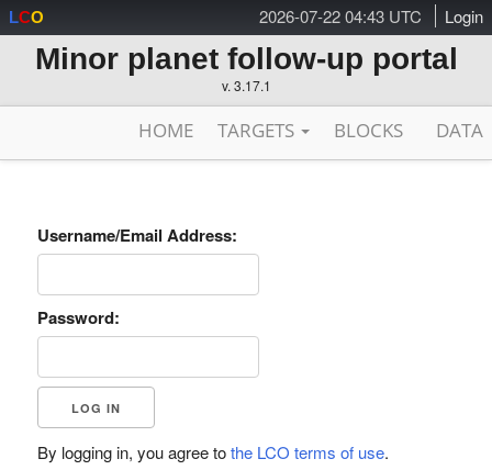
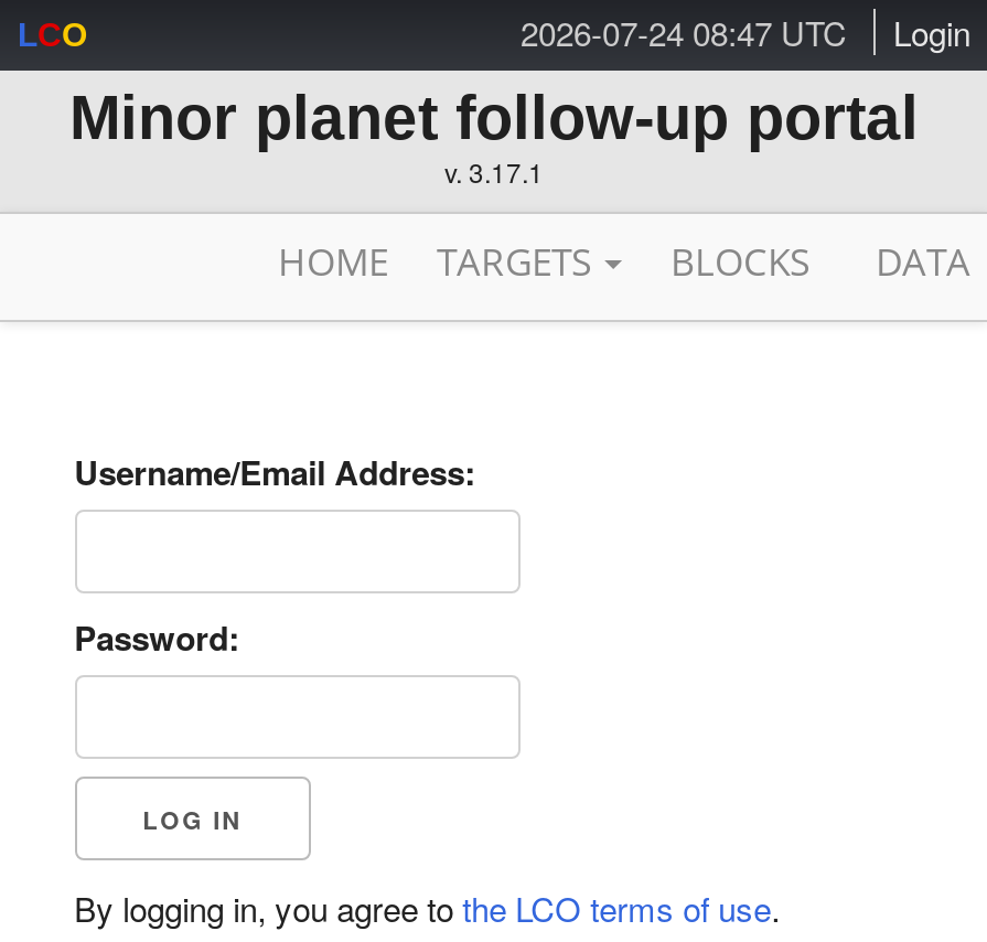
- 2026-07-22 04:43 UTC Login
+ 2026-07-24 08:47 UTC Login
